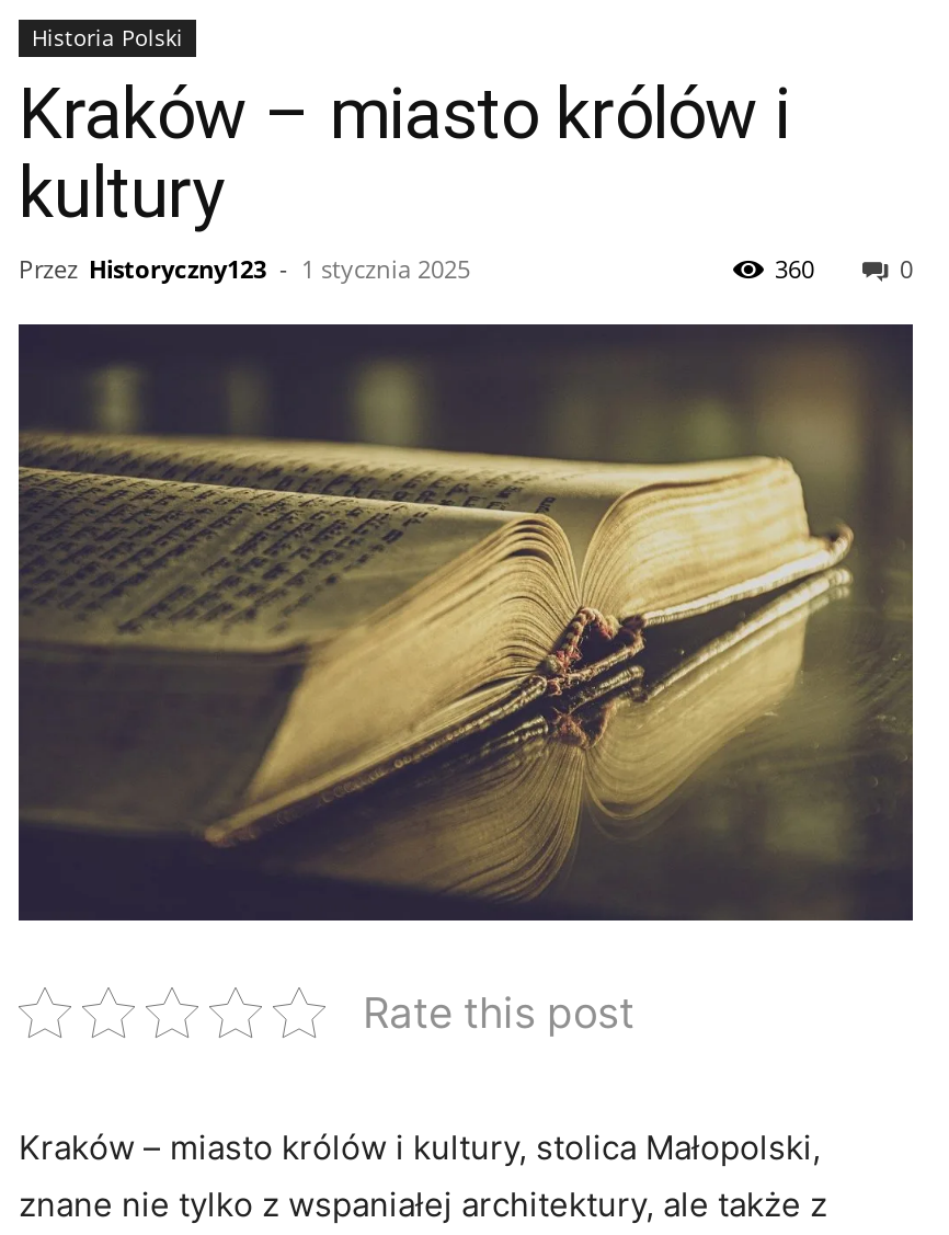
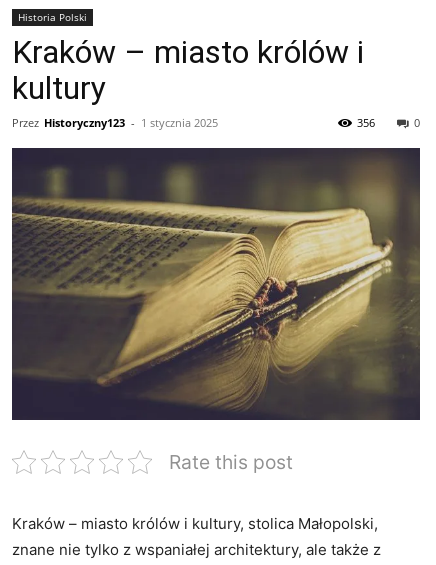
- 360
+ 356
